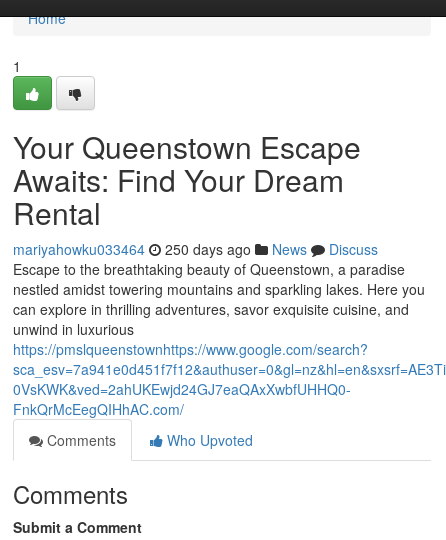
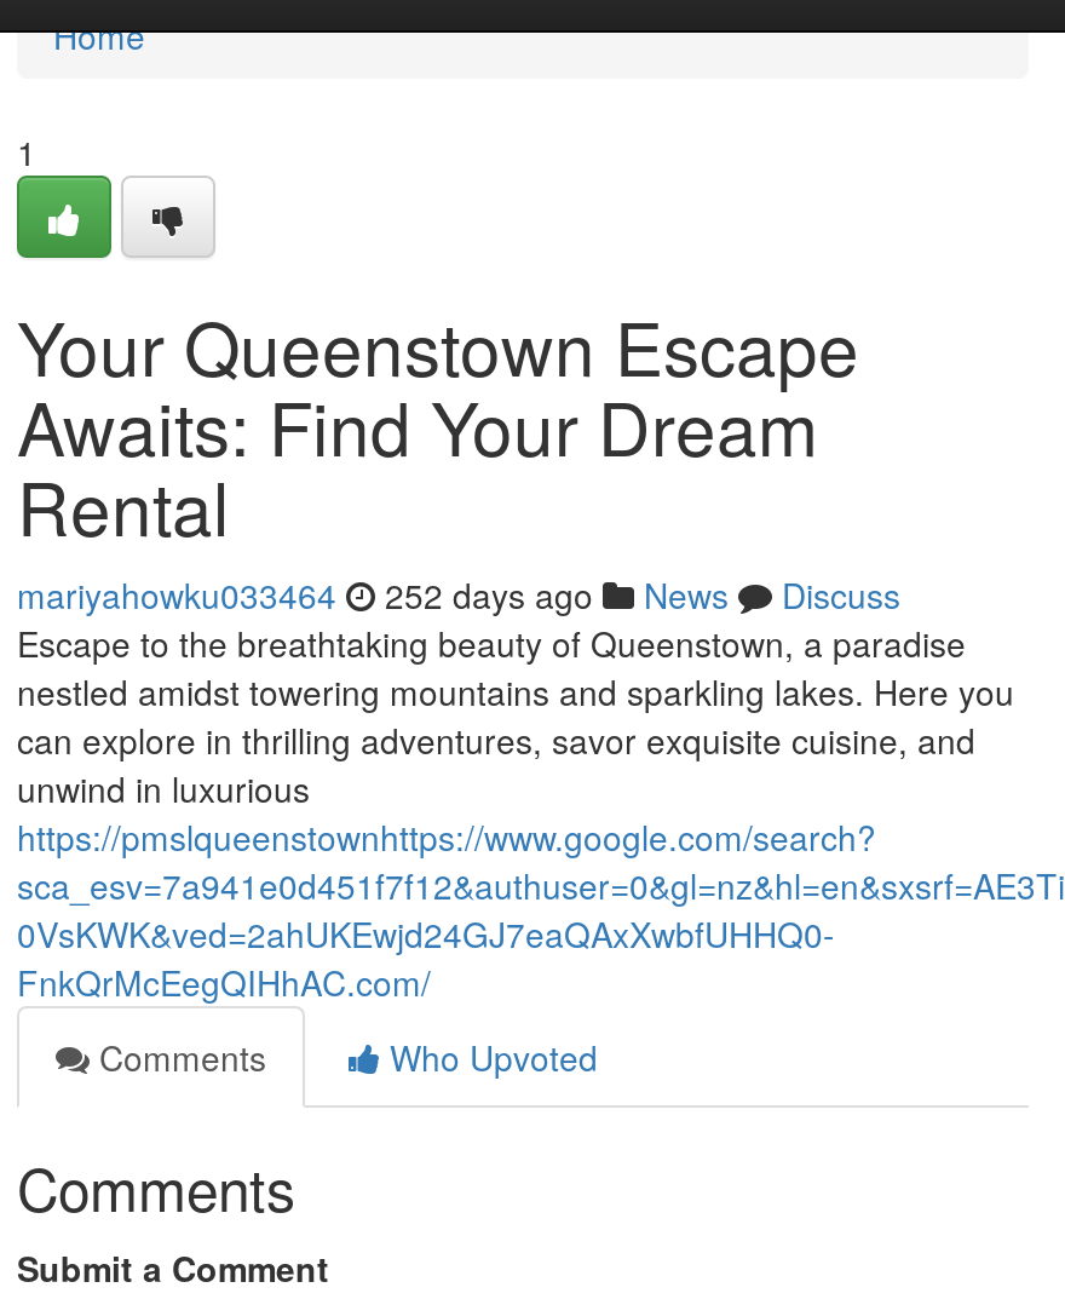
- mariyahowku033464 250 days ago News Discuss
+ mariyahowku033464 252 days ago News Discuss
